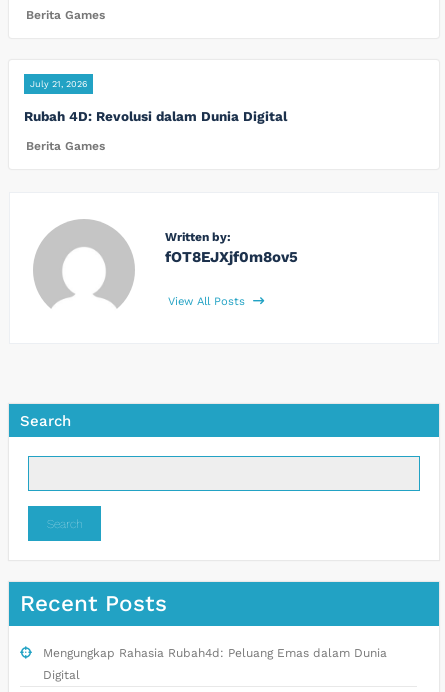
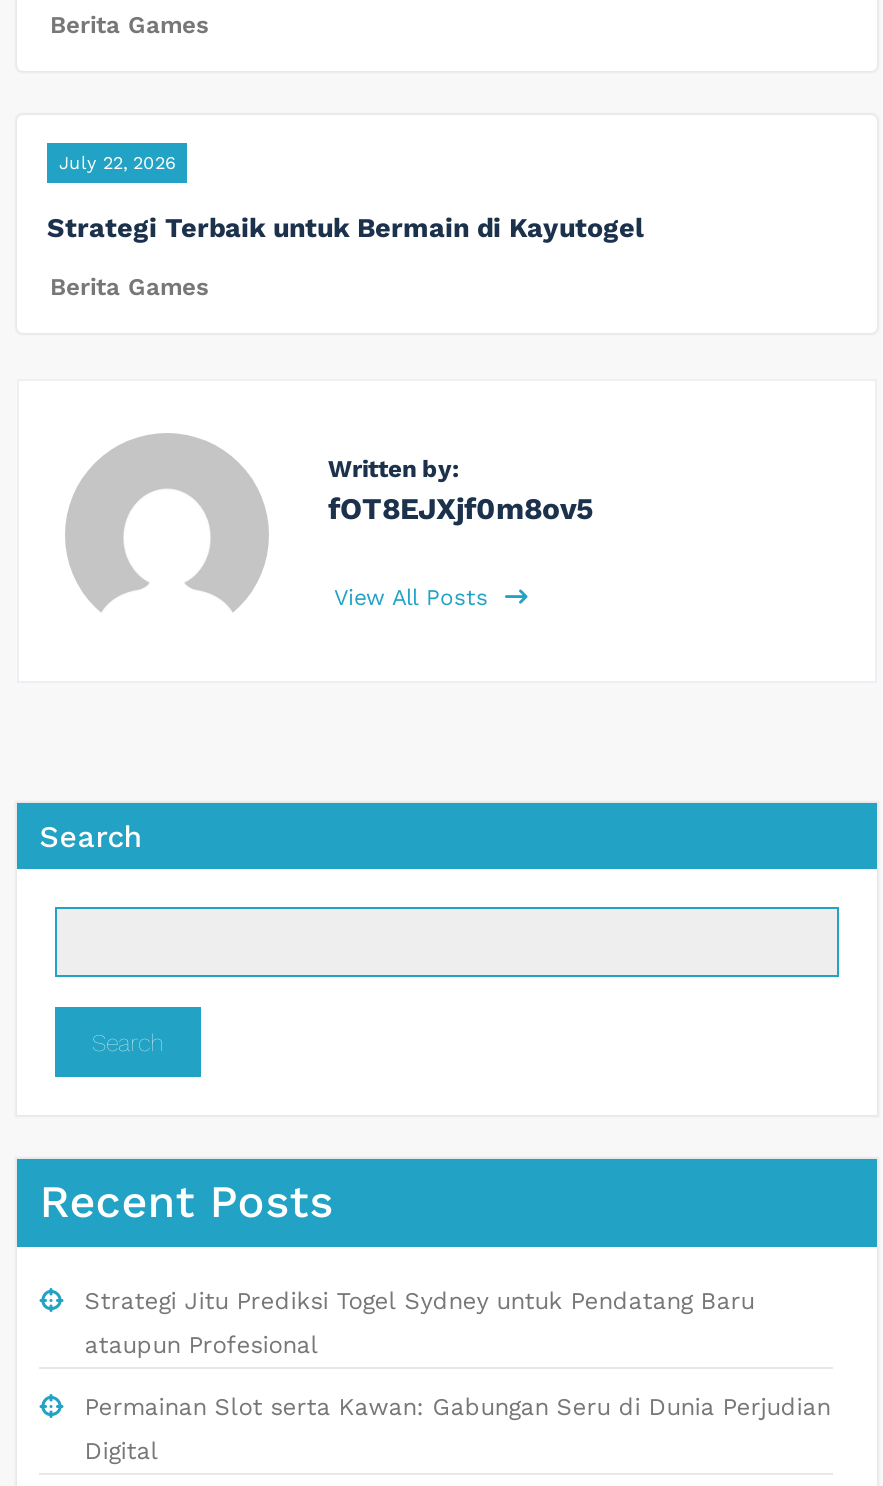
- July 21, 2026
+ July 22, 2026

- Rubah 4D: Revolusi dalam Dunia Digital
+ Strategi Terbaik untuk Bermain di Kayutogel

- Mengungkap Rahasia Rubah4d: Peluang Emas dalam Dunia
+ Strategi Jitu Prediksi Togel Sydney untuk Pendatang Baru
+ ataupun Profesional
+ Permainan Slot serta Kawan: Gabungan Seru di Dunia Perjudian
